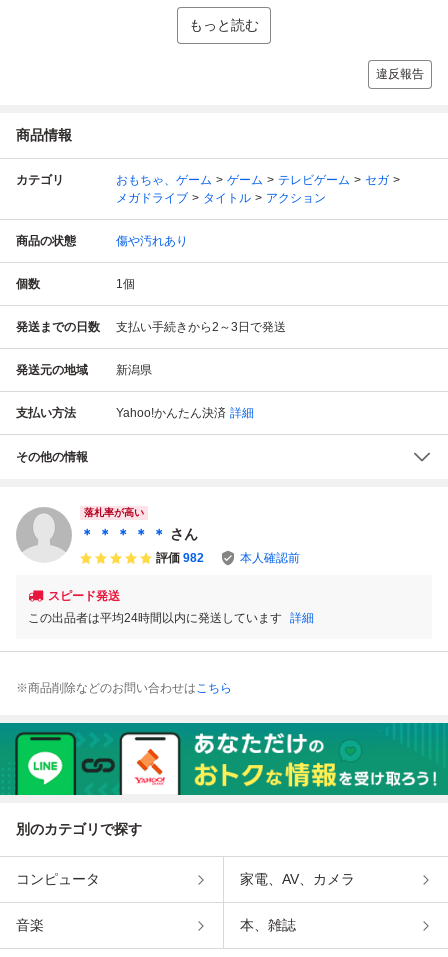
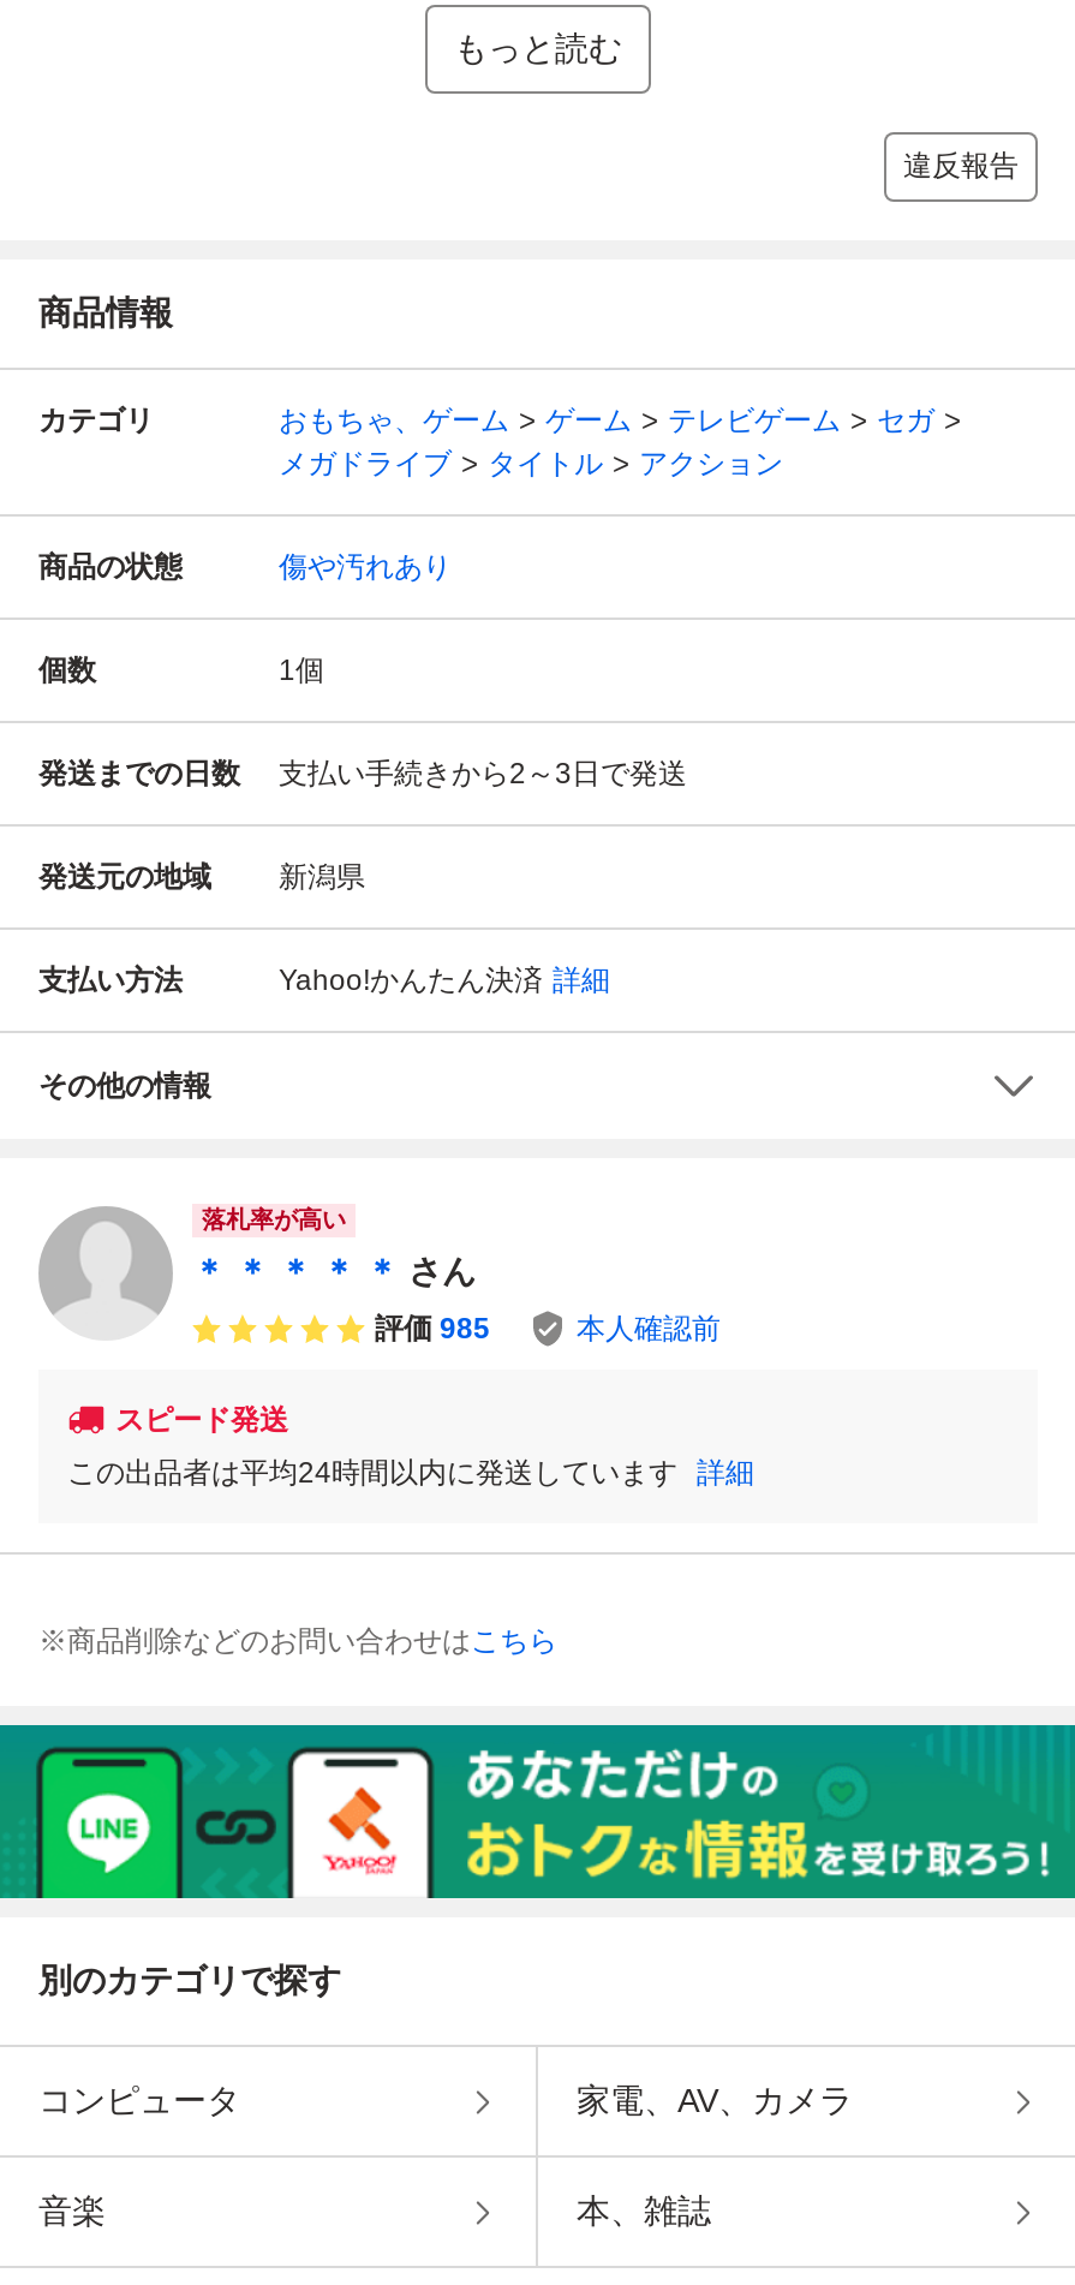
- 評価 982
+ 評価 985
